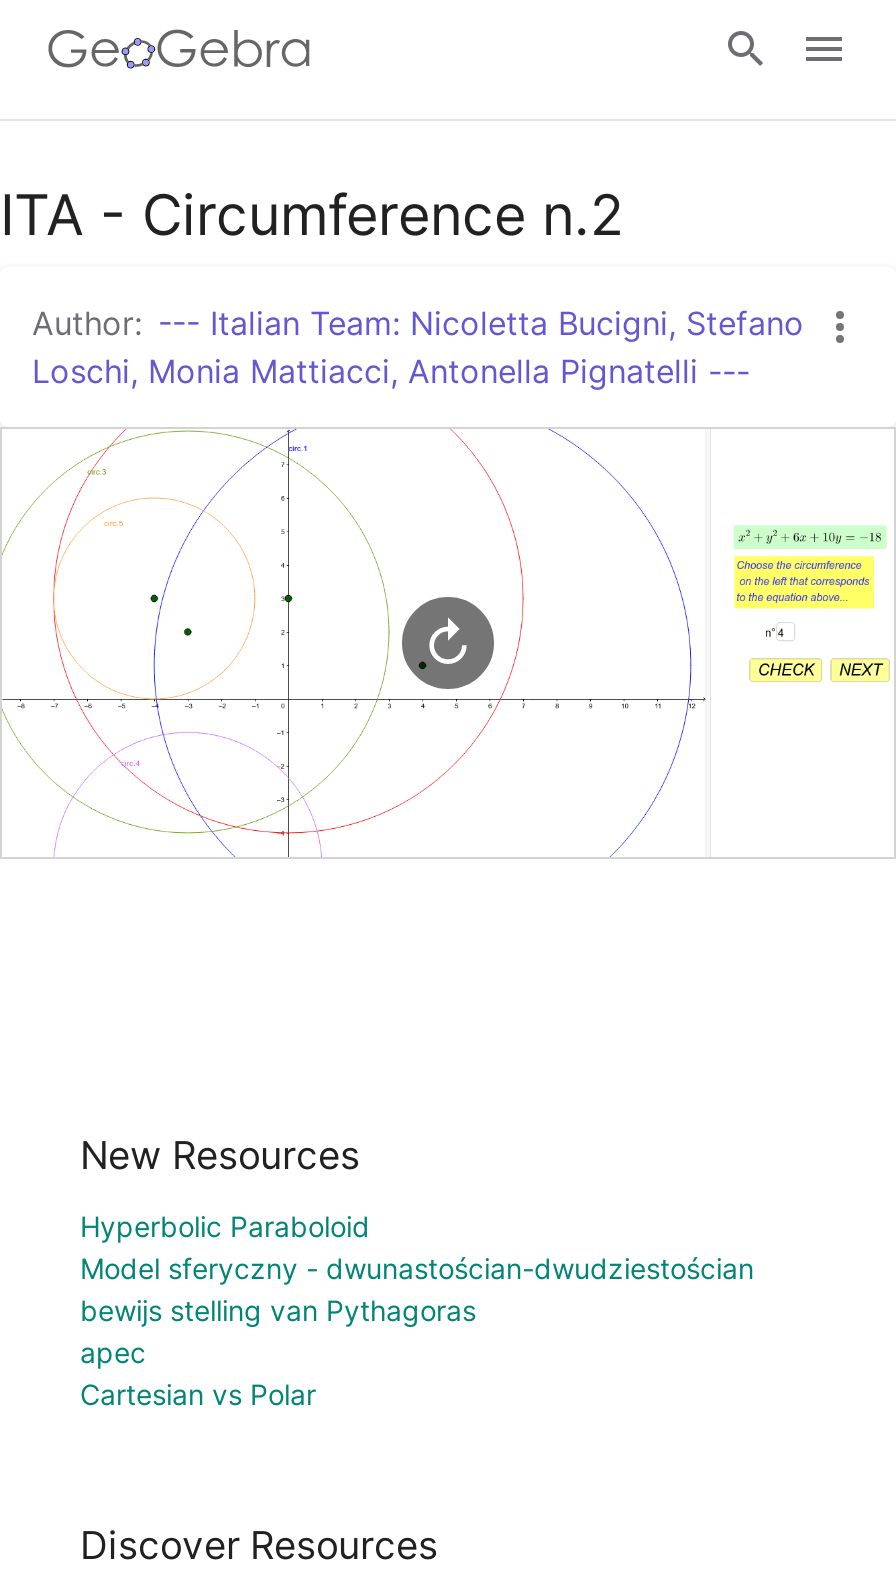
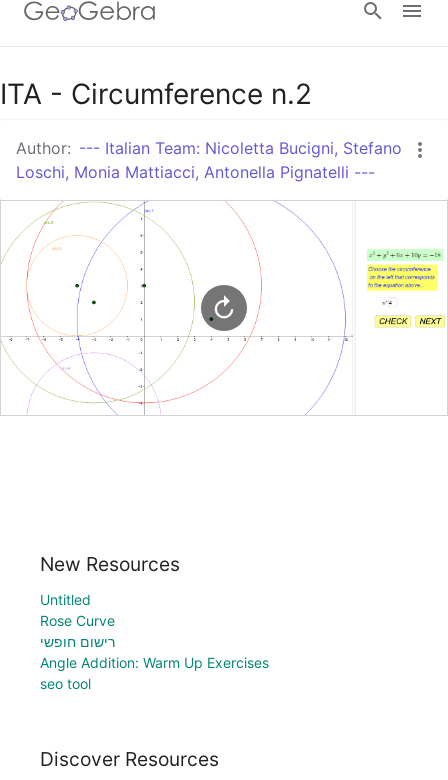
- Hyperbolic Paraboloid
- Model sferyczny - dwunastościan-dwudziestościan
- bewijs stelling van Pythagoras
- apec
- Cartesian vs Polar
+ Untitled
+ Rose Curve
+ רישום חופשי
+ Angle Addition: Warm Up Exercises
+ seo tool
